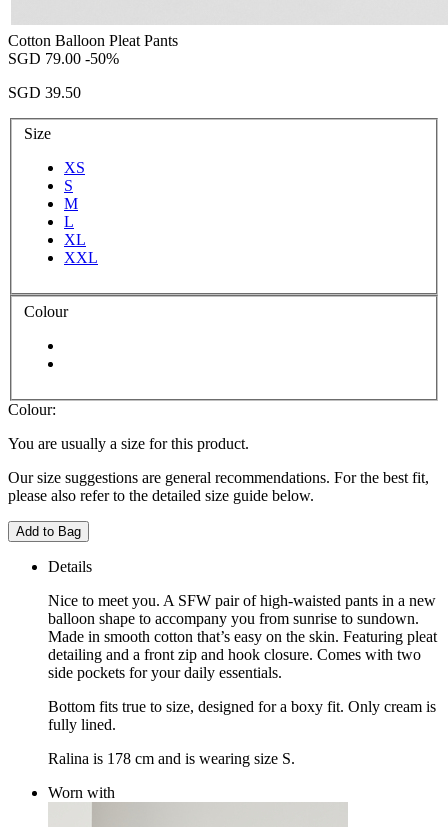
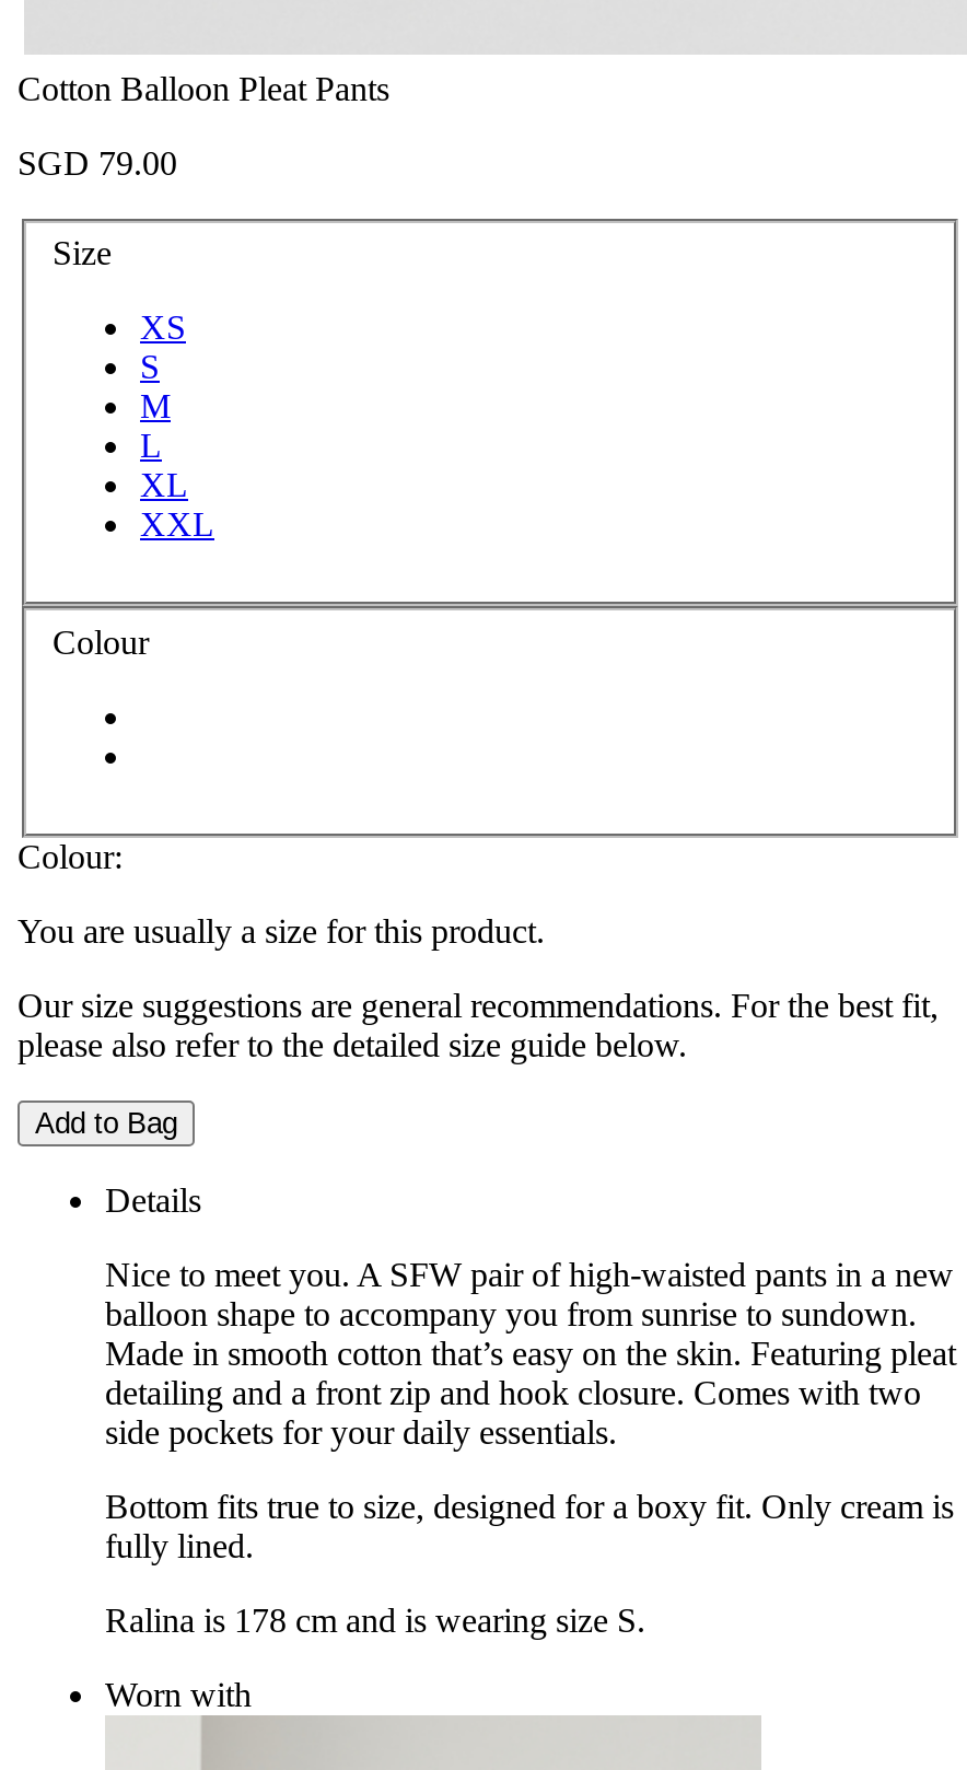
- SGD 79.00 -50%
- SGD 39.50
+ SGD 79.00
